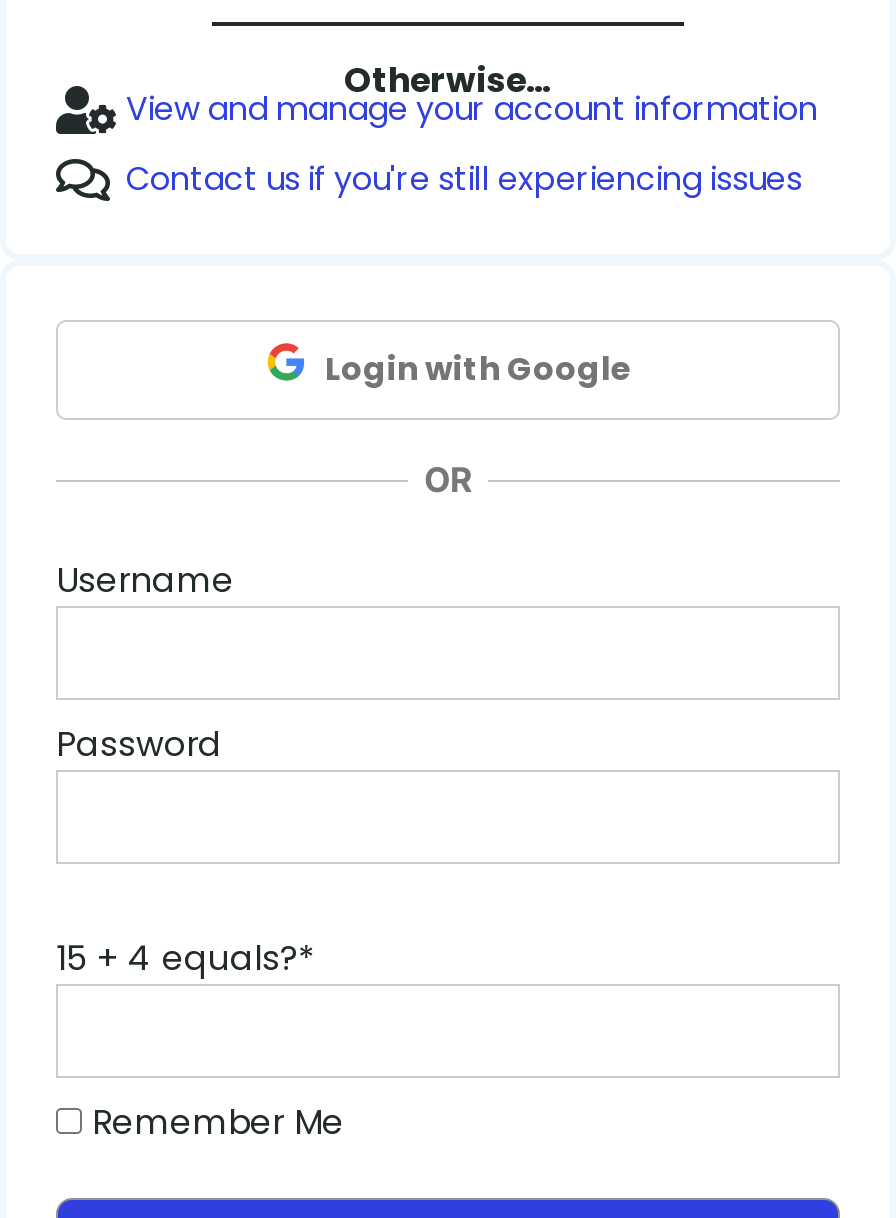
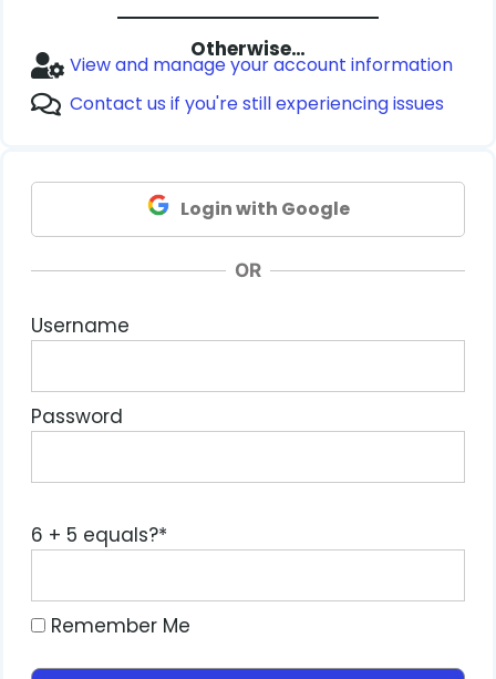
- 15 + 4 equals?*
+ 6 + 5 equals?*
